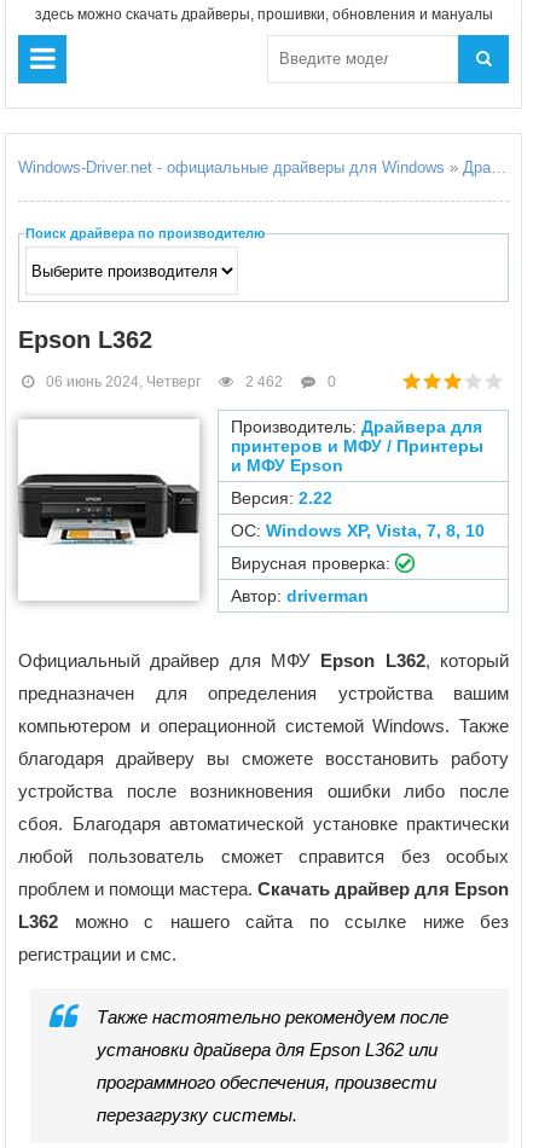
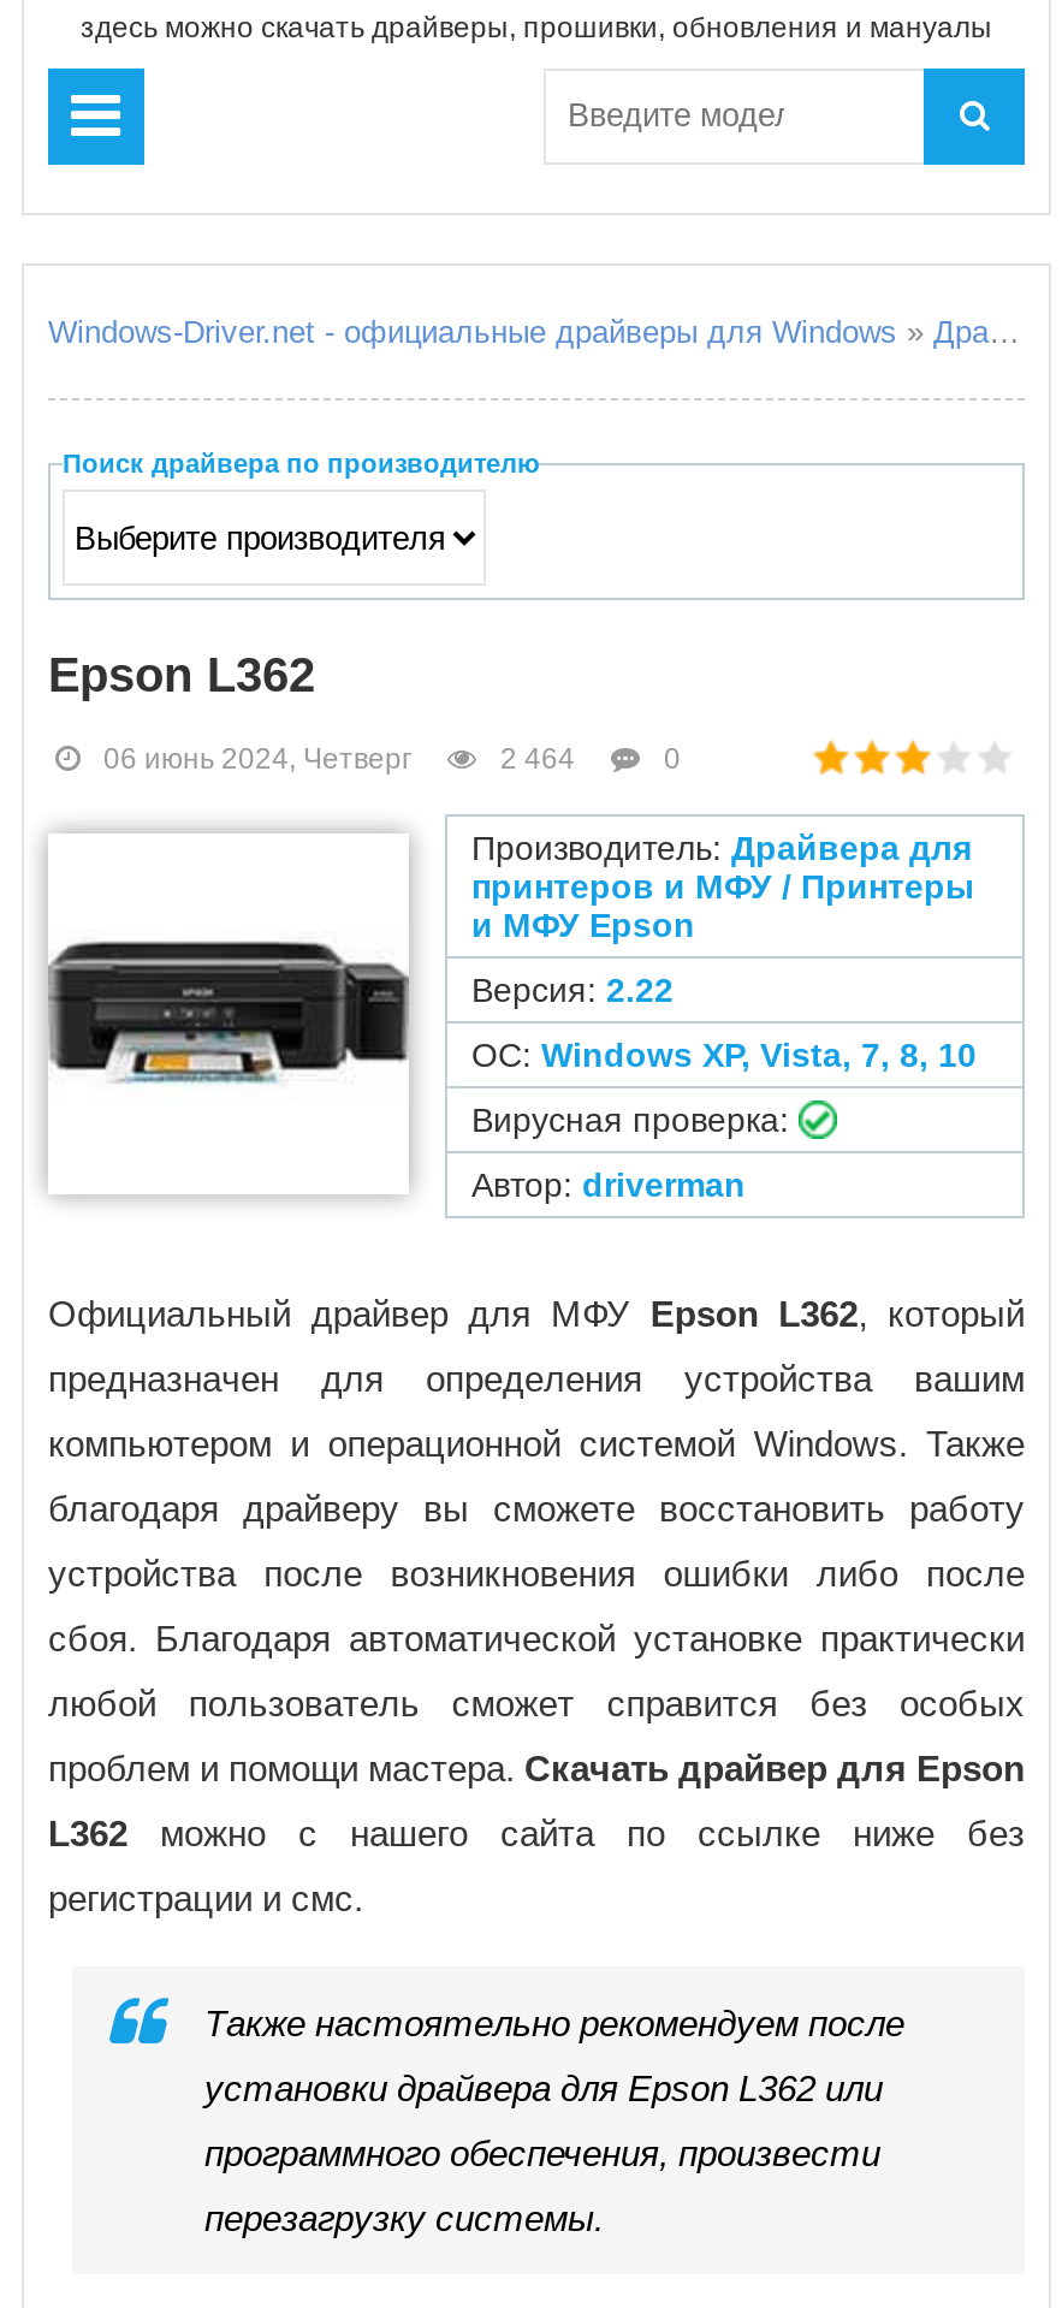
- 2 462
+ 2 464
